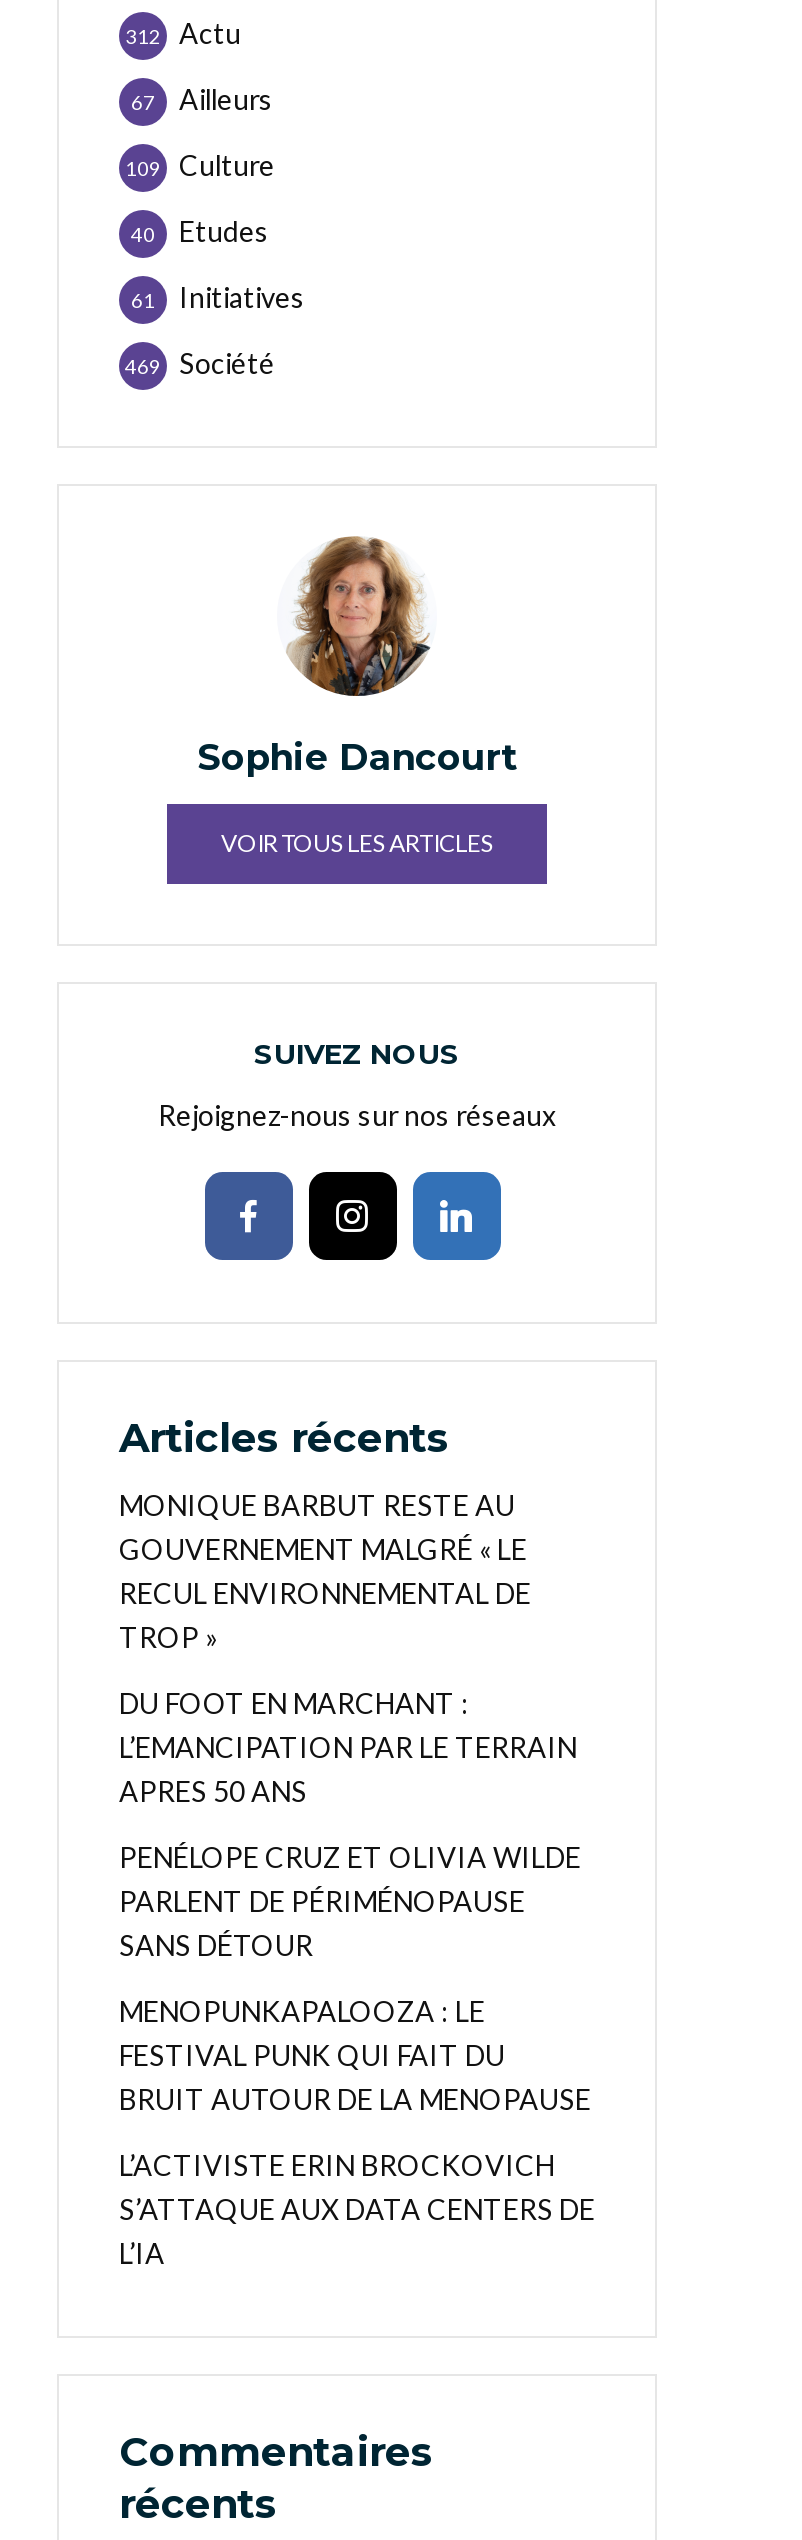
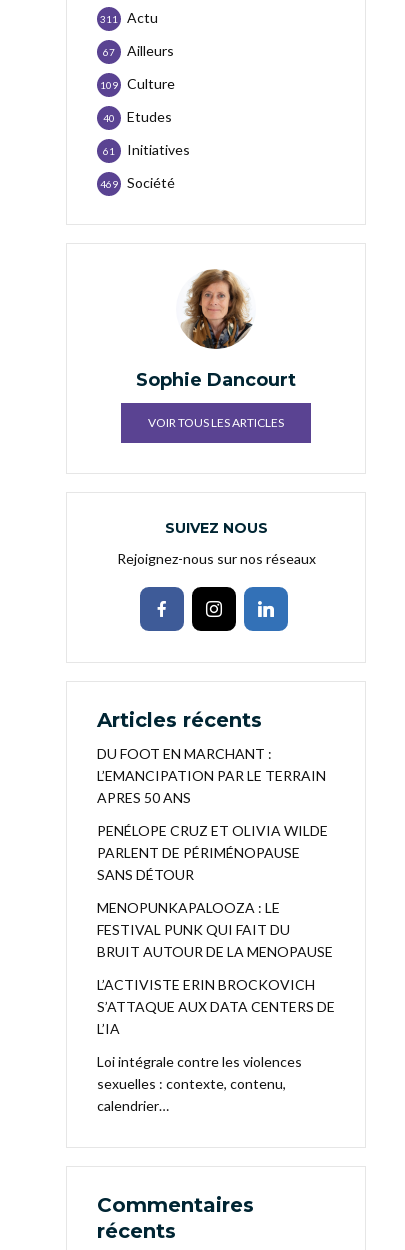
- 312 Actu
+ 311 Actu

- MONIQUE BARBUT RESTE AU
- GOUVERNEMENT MALGRÉ « LE
- RECUL ENVIRONNEMENTAL DE
- TROP »

moved up: DU FOOT EN MARCHANT : | L’EMANCIPATION PAR LE TERRAIN | APRES 50 ANS | ... | S’ATTAQUE AUX DATA CENTERS DE | L’IA

+ Loi intégrale contre les violences
+ sexuelles : contexte, contenu,
+ calendrier…
